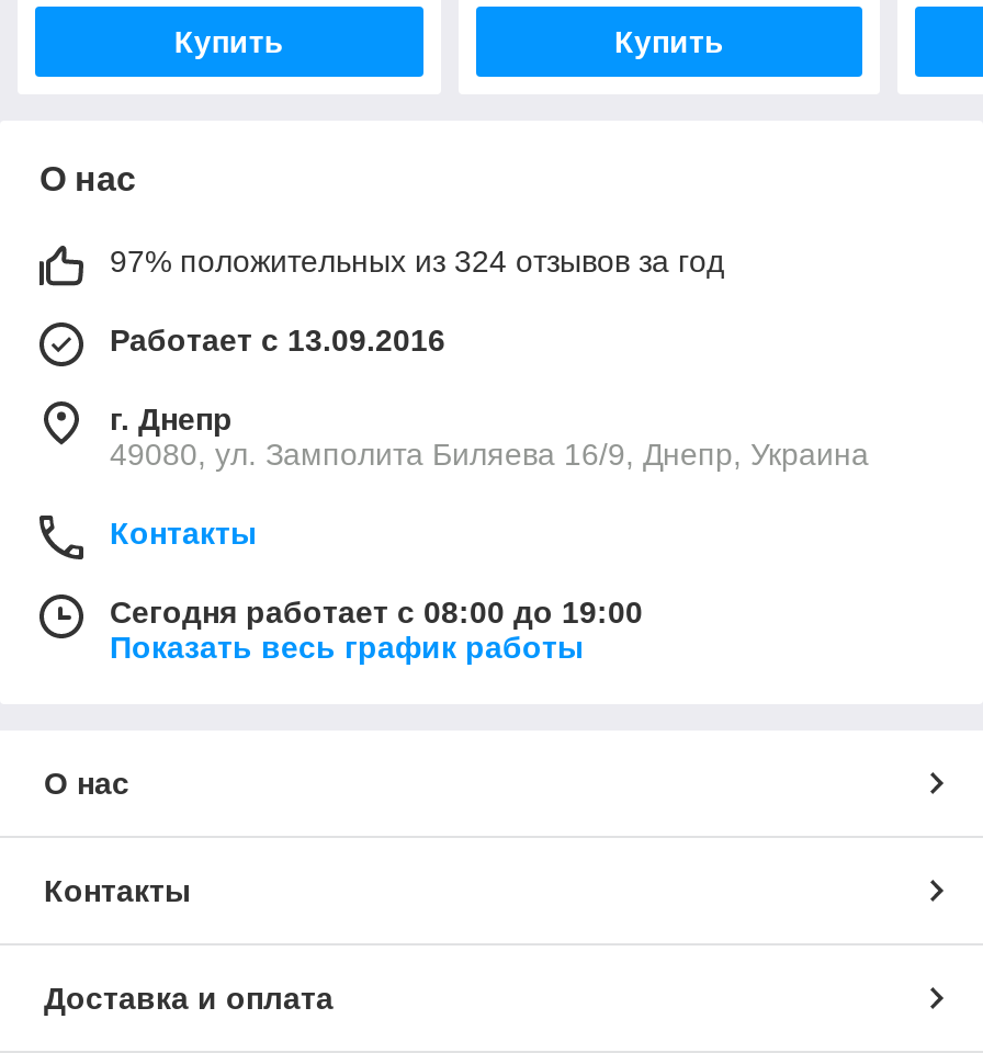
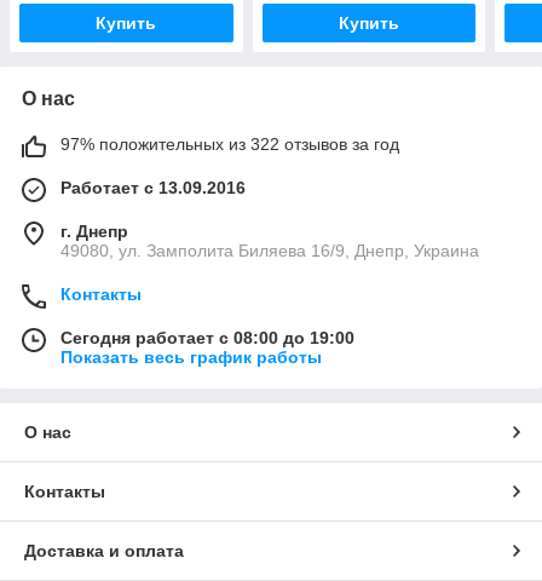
- 97% положительных из 324 отзывов за год
+ 97% положительных из 322 отзывов за год
